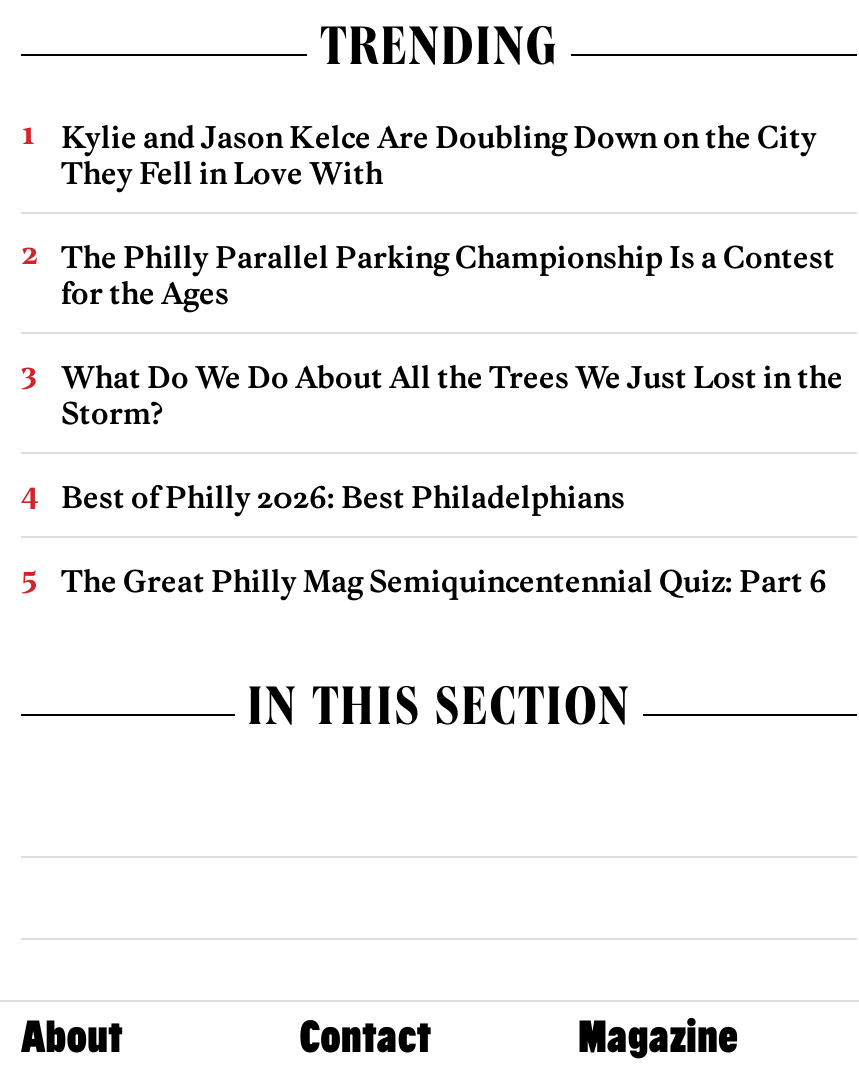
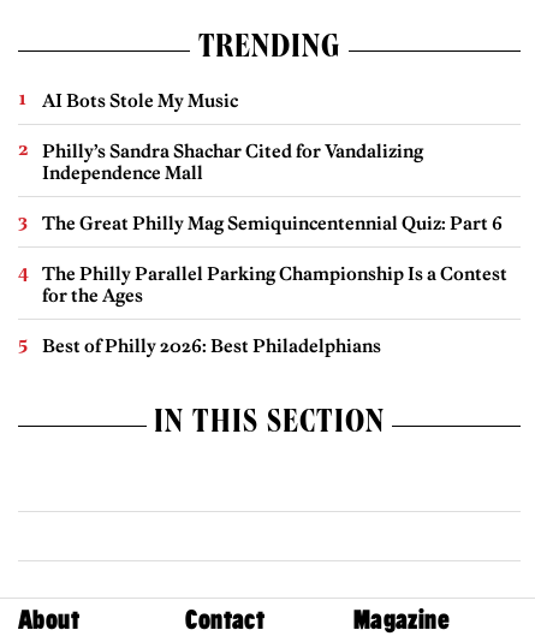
- Kylie and Jason Kelce Are Doubling Down on the City
- They Fell in Love With
+ AI Bots Stole My Music
+ Philly’s Sandra Shachar Cited for Vandalizing
+ Independence Mall

moved down: The Philly Parallel Parking Championship Is a Contest | for the Ages

- What Do We Do About All the Trees We Just Lost in the
- Storm?

moved down: Best of Philly 2026: Best Philadelphians

moved up: The Great Philly Mag Semiquincentennial Quiz: Part 6
